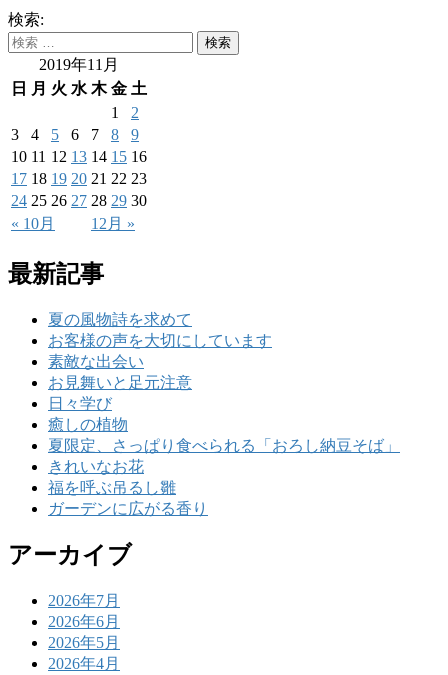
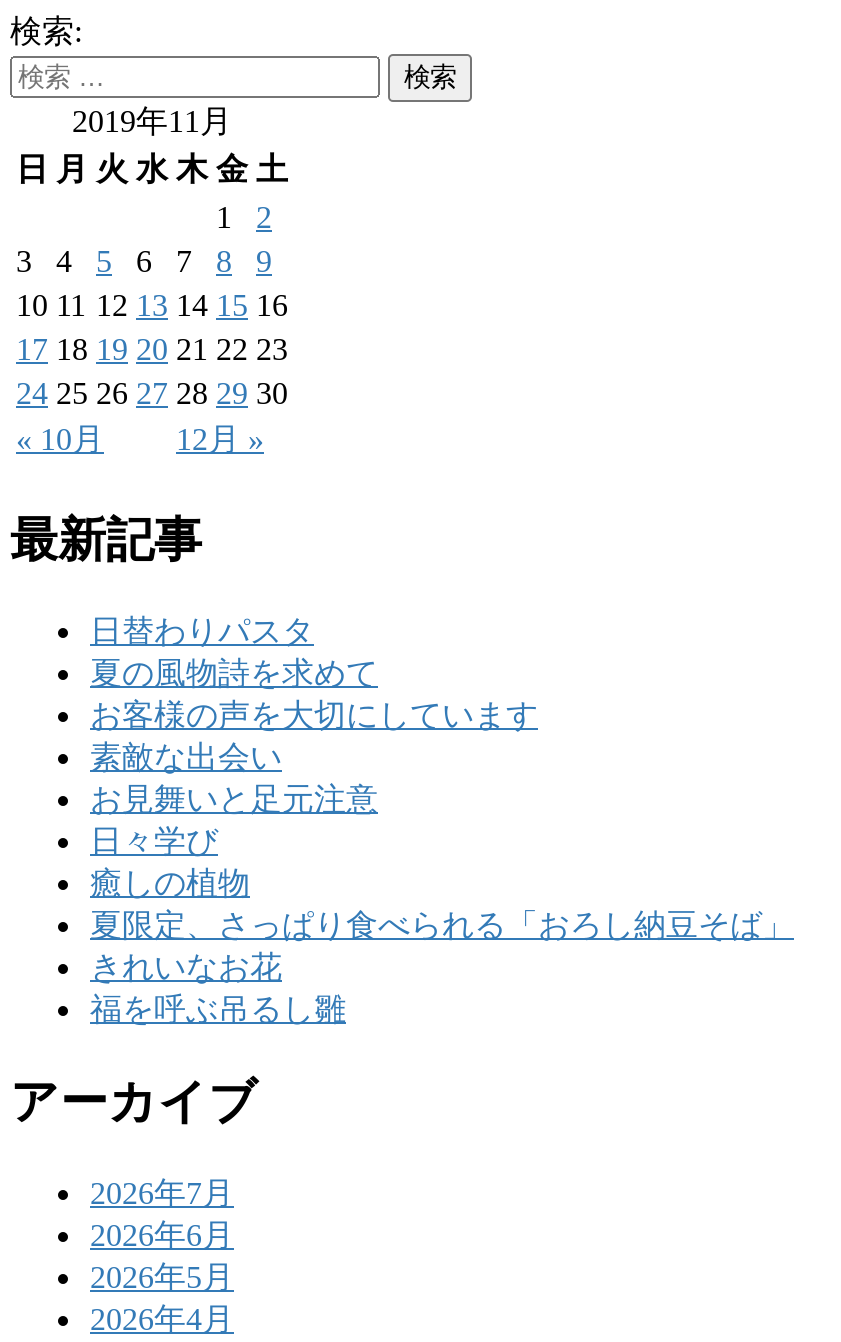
+ 日替わりパスタ

moved down: 夏の風物詩を求めて | お客様の声を大切にしています | 素敵な出会い | お見舞いと足元注意 | 癒しの植物 | 夏限定、さっぱり食べられる「おろし納豆そば」 | きれいなお花 | 福を呼ぶ吊るし雛

- ガーデンに広がる香り
